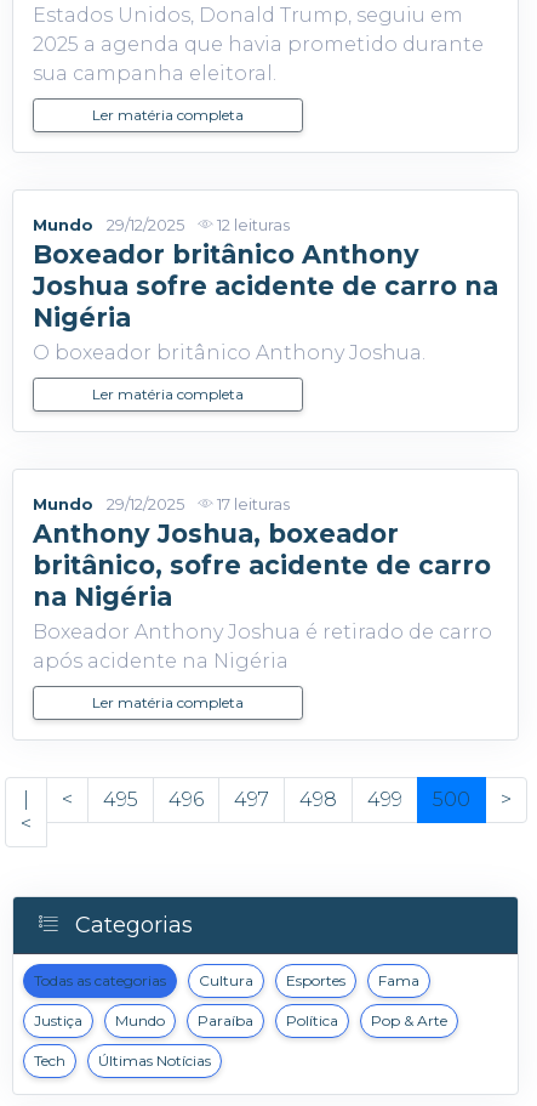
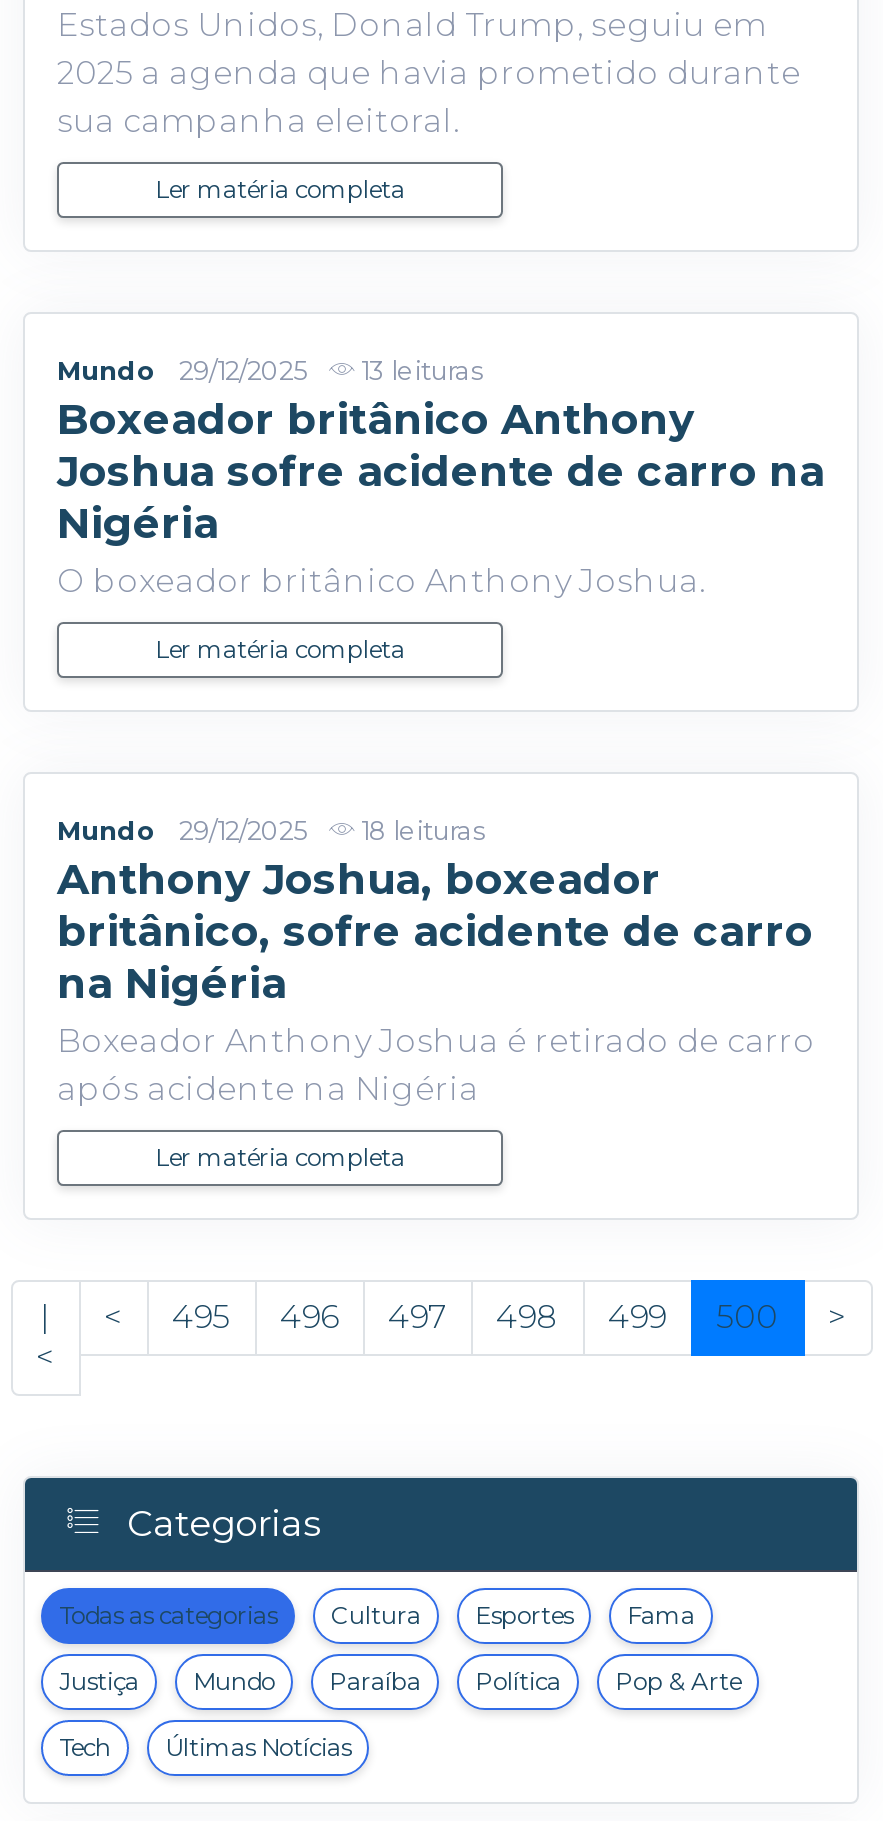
- Mundo 29/12/2025 12 leituras
+ Mundo 29/12/2025 13 leituras

- Mundo 29/12/2025 17 leituras
+ Mundo 29/12/2025 18 leituras
